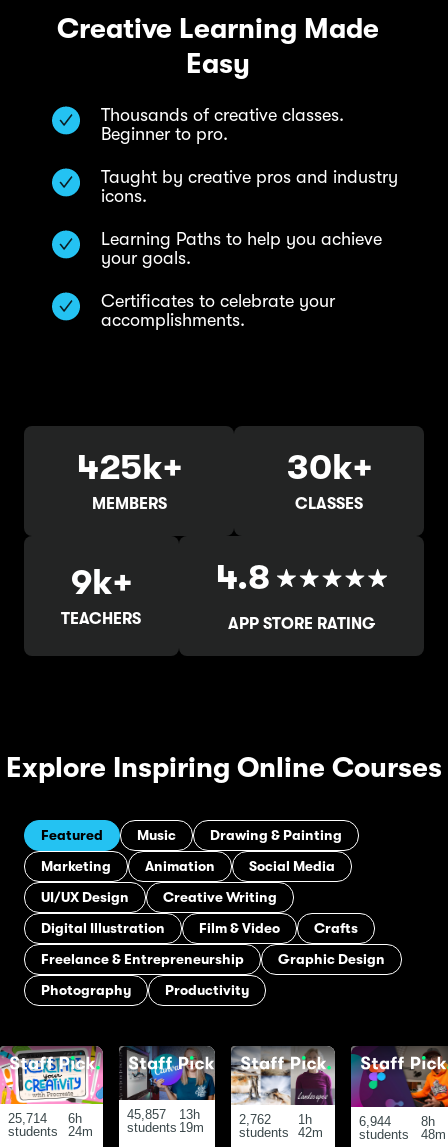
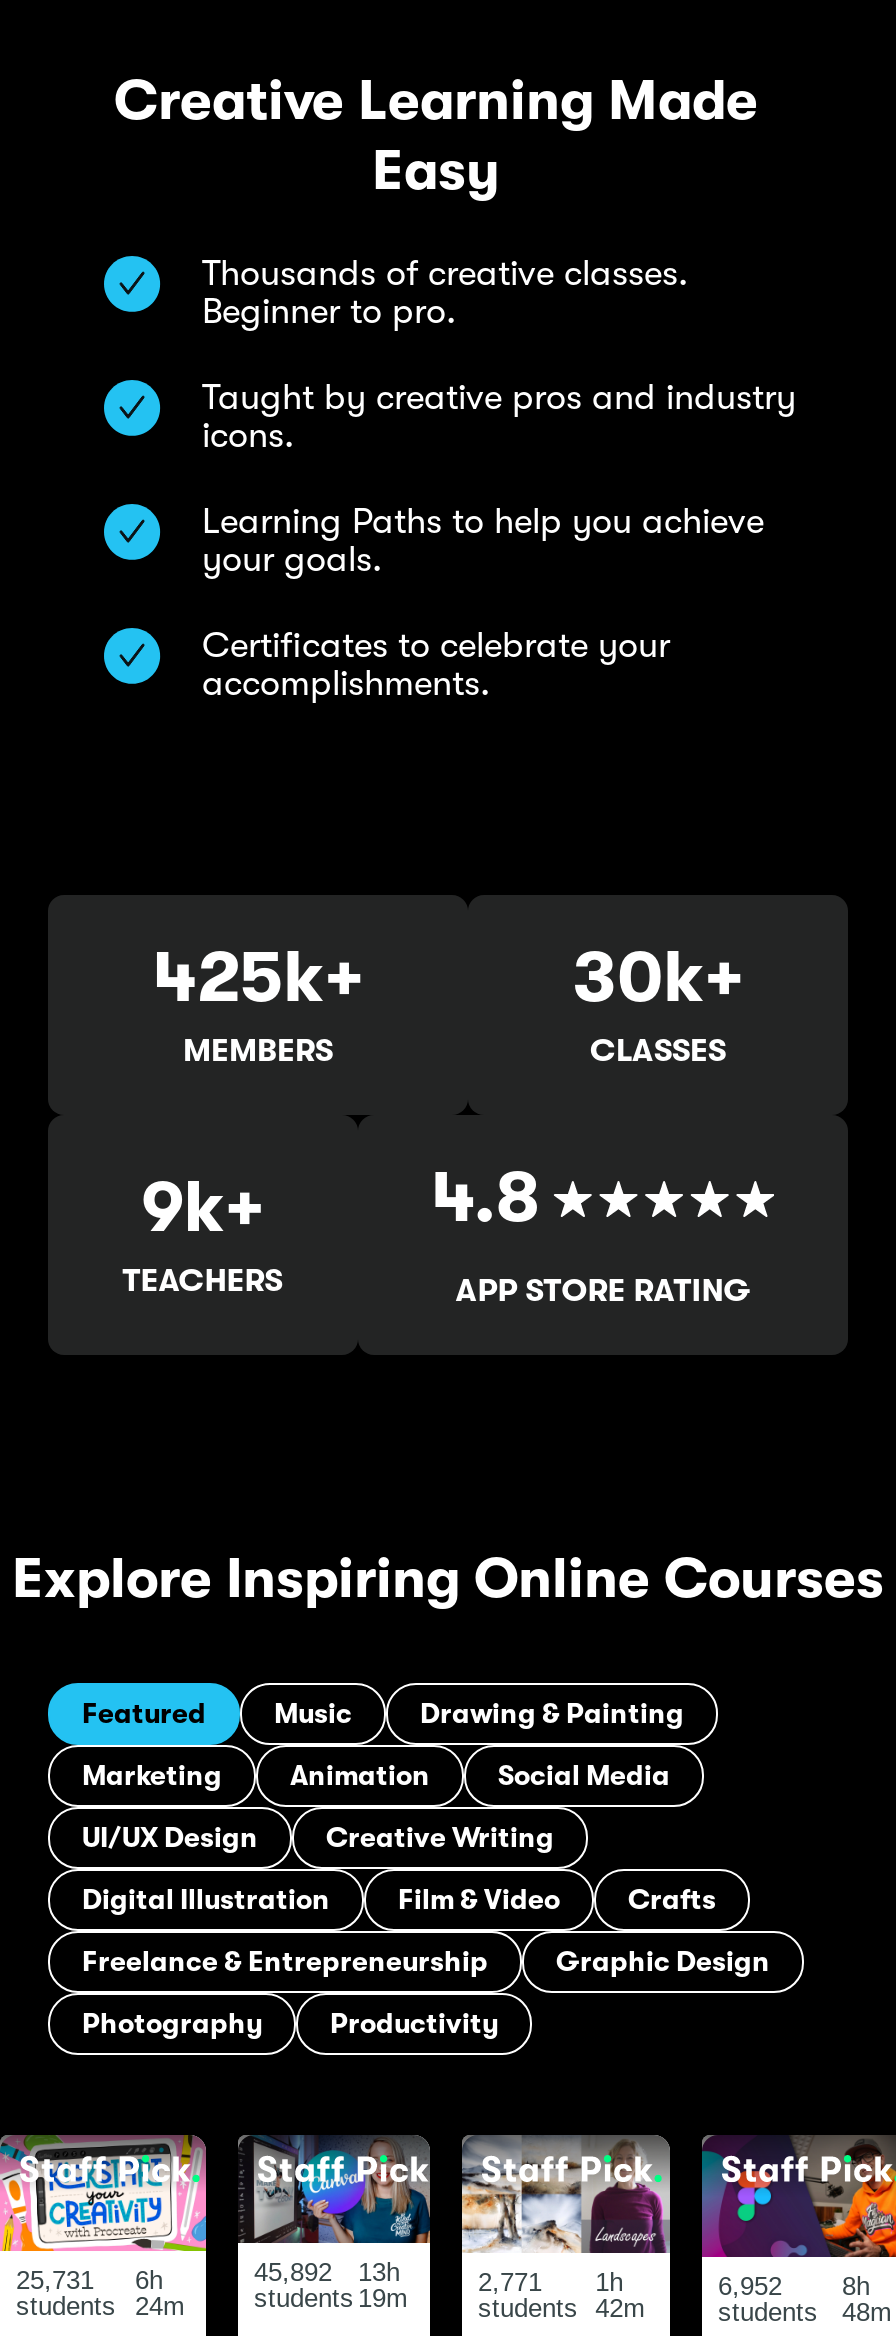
- 25,714 6h
+ 25,731 6h

- 45,857 13h
+ 45,892 13h

- 2,762 1h
+ 2,771 1h

- 6,944 8h
+ 6,952 8h
